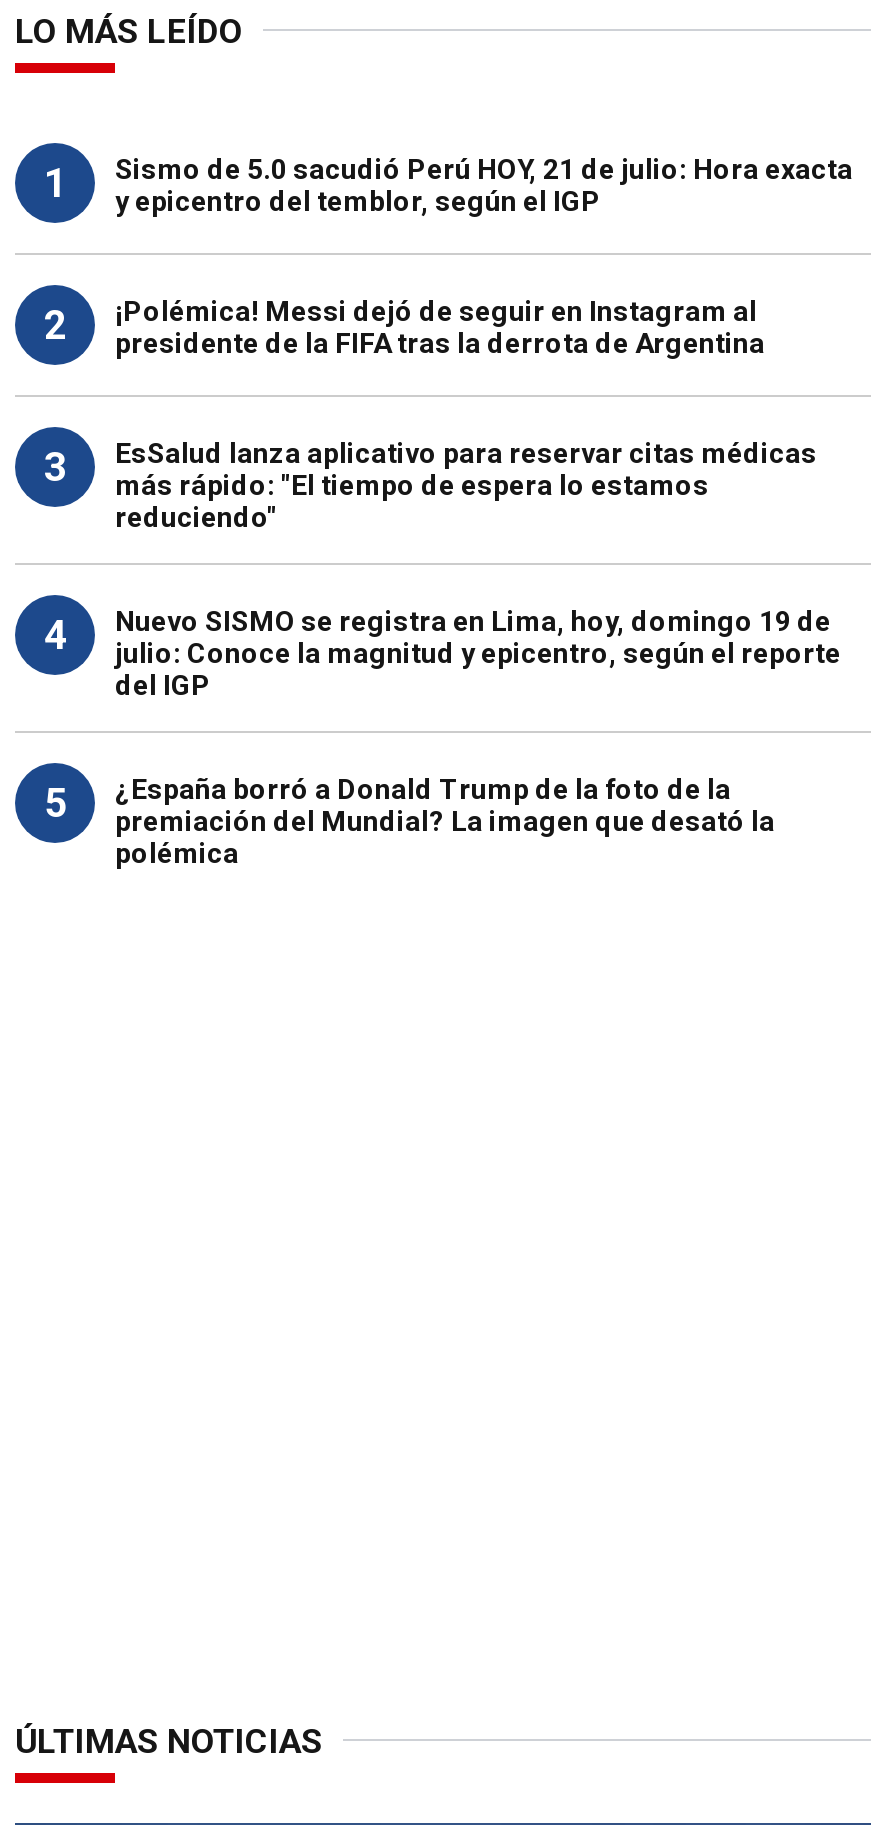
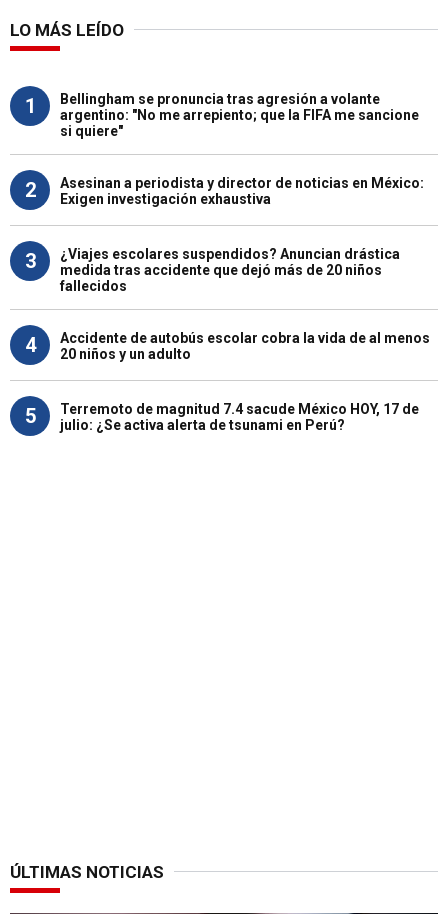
- Sismo de 5.0 sacudió Perú HOY, 21 de julio: Hora exacta
- y epicentro del temblor, según el IGP
+ Bellingham se pronuncia tras agresión a volante
+ argentino: "No me arrepiento; que la FIFA me sancione
+ si quiere"

- ¡Polémica! Messi dejó de seguir en Instagram al
- presidente de la FIFA tras la derrota de Argentina
+ Asesinan a periodista y director de noticias en México:
+ Exigen investigación exhaustiva

- EsSalud lanza aplicativo para reservar citas médicas
- más rápido: "El tiempo de espera lo estamos
- reduciendo"
+ ¿Viajes escolares suspendidos? Anuncian drástica
+ medida tras accidente que dejó más de 20 niños
+ fallecidos

- Nuevo SISMO se registra en Lima, hoy, domingo 19 de
- julio: Conoce la magnitud y epicentro, según el reporte
- del IGP
+ Accidente de autobús escolar cobra la vida de al menos
+ 20 niños y un adulto

- ¿España borró a Donald Trump de la foto de la
- premiación del Mundial? La imagen que desató la
- polémica
+ Terremoto de magnitud 7.4 sacude México HOY, 17 de
+ julio: ¿Se activa alerta de tsunami en Perú?
